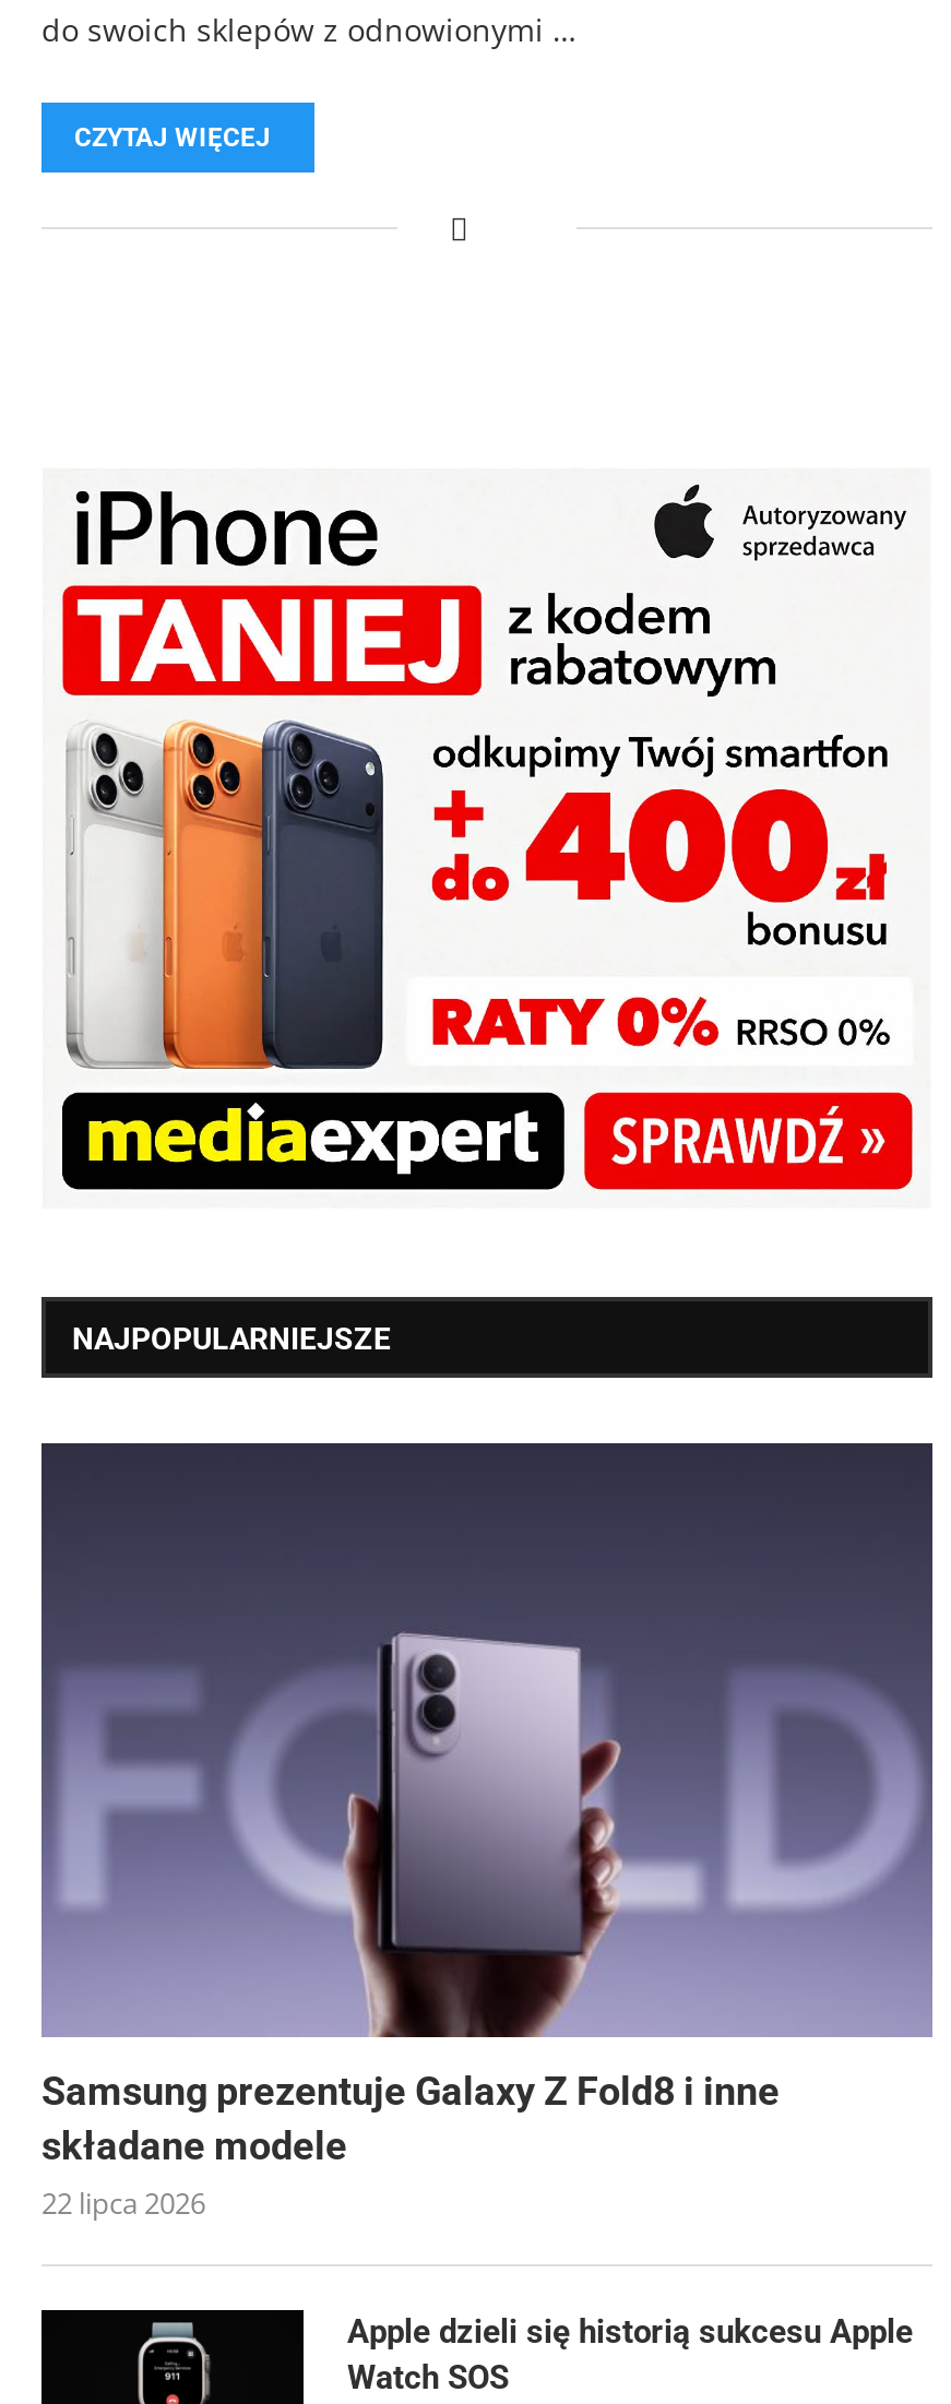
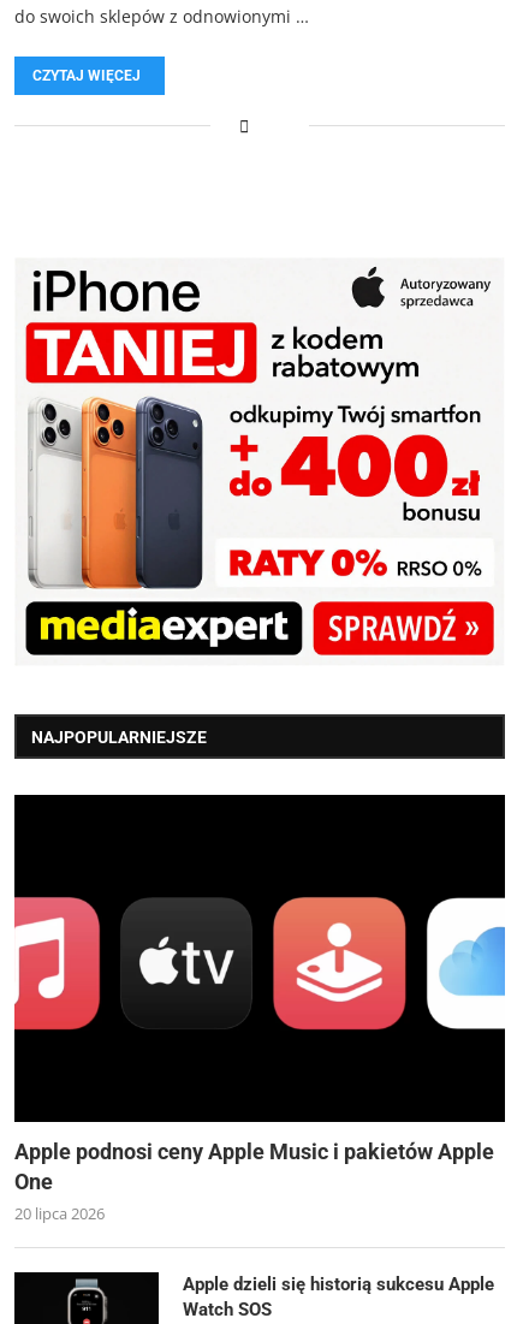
- [image]
- Samsung prezentuje Galaxy Z Fold8 i inne
- składane modele
- 22 lipca 2026
+ [image]
+ Apple podnosi ceny Apple Music i pakietów Apple
+ One
+ 20 lipca 2026
